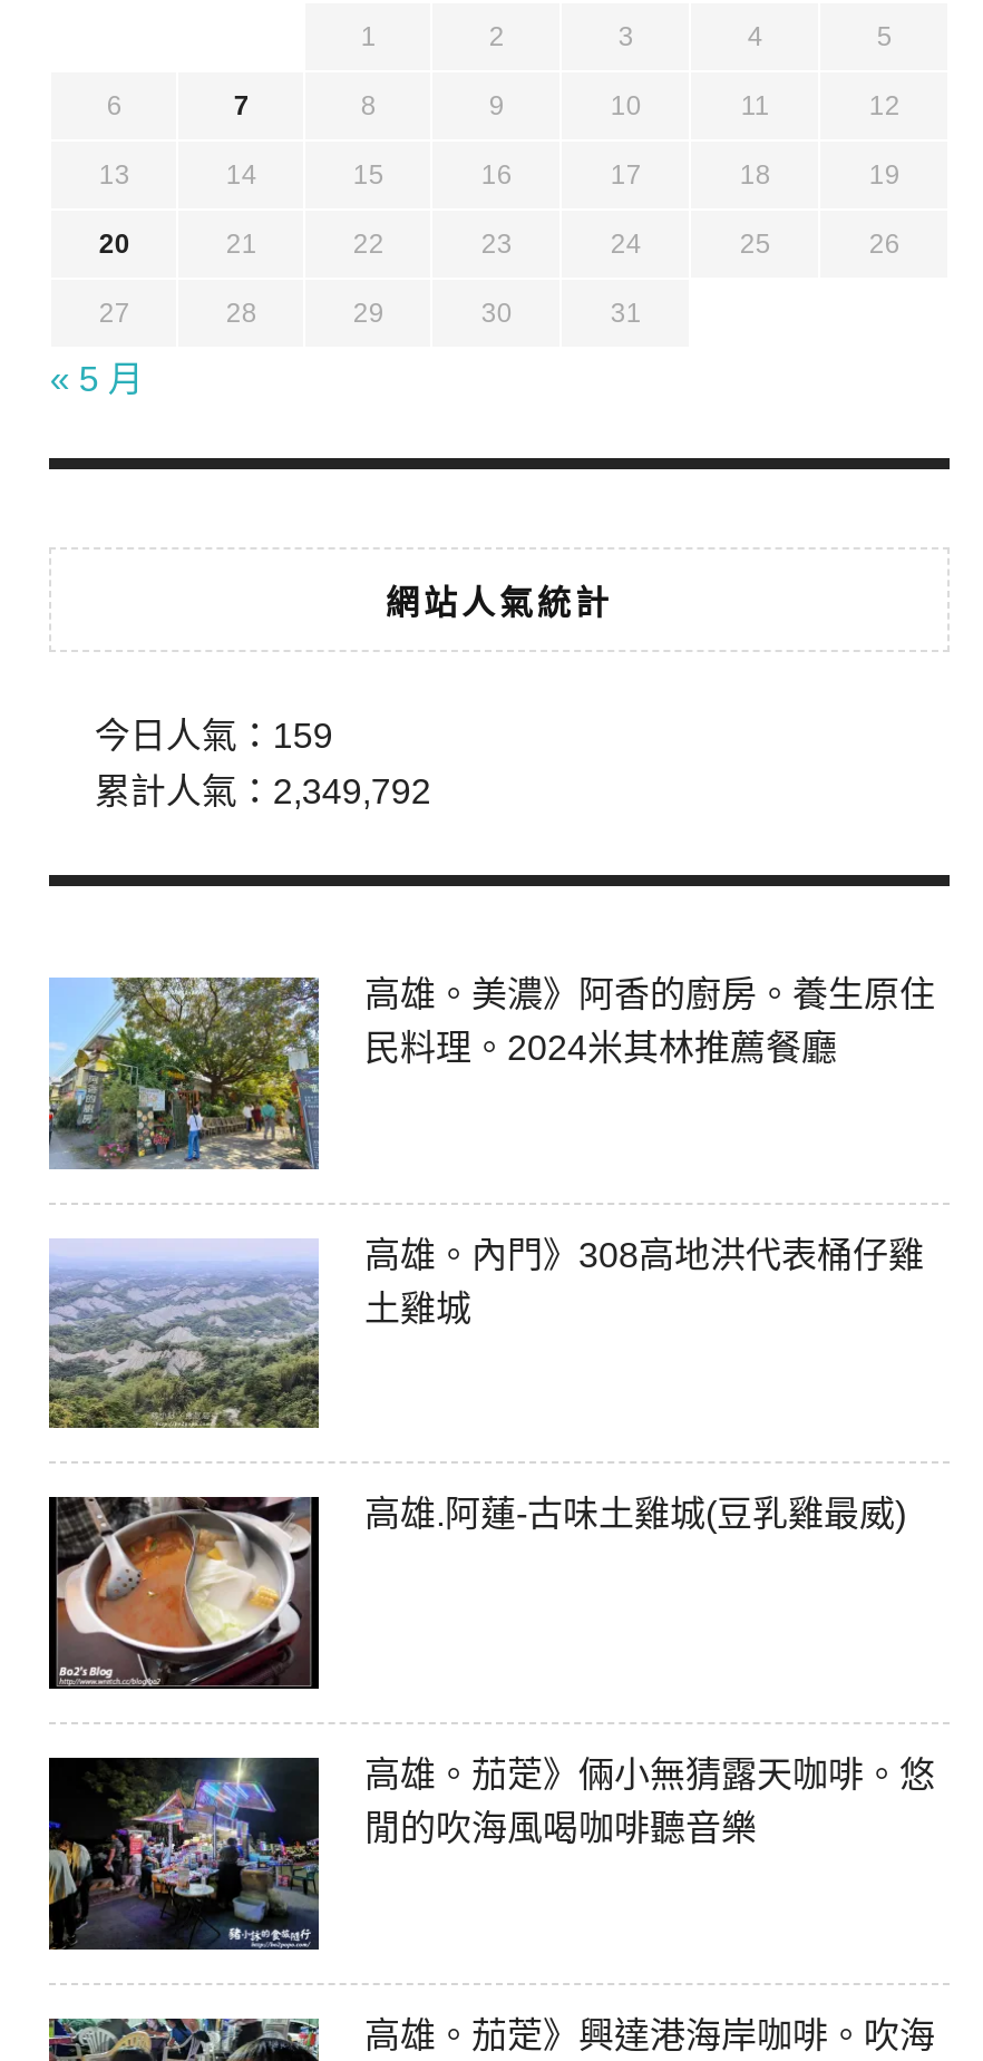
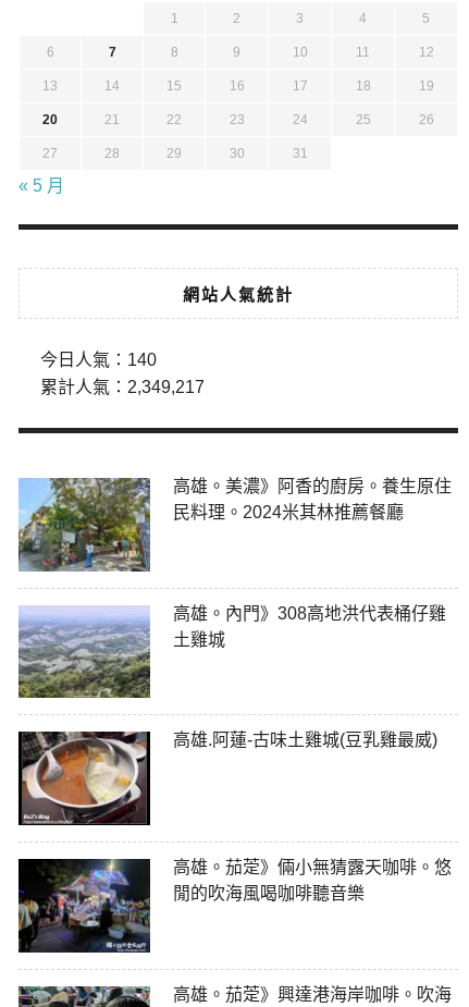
- 今日人氣：159
+ 今日人氣：140

- 累計人氣：2,349,792
+ 累計人氣：2,349,217
